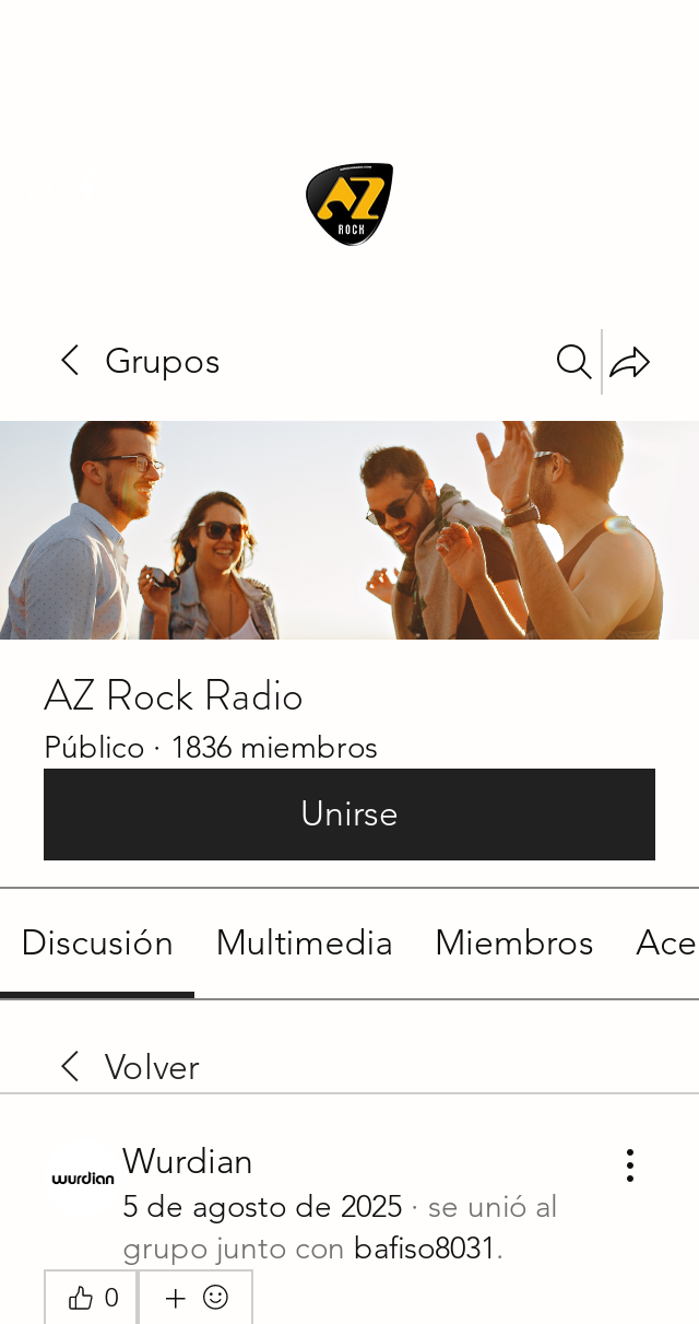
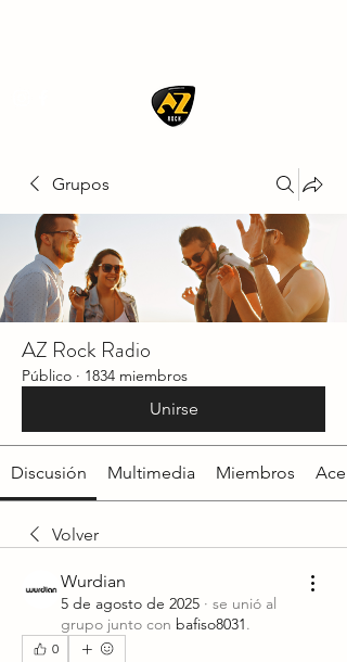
- Público · 1836 miembros
+ Público · 1834 miembros
